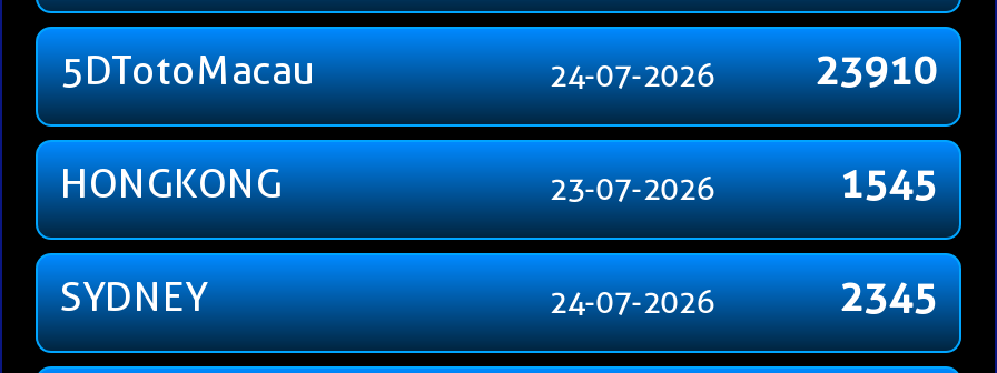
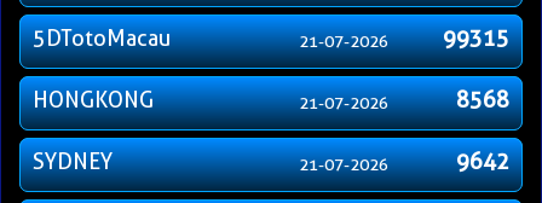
- 24-07-2026
+ 21-07-2026

- 23910
+ 99315

- 23-07-2026
+ 21-07-2026

- 1545
+ 8568

- 24-07-2026
+ 21-07-2026

- 2345
+ 9642
